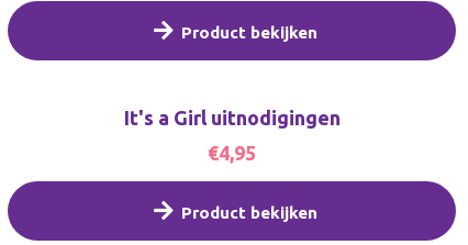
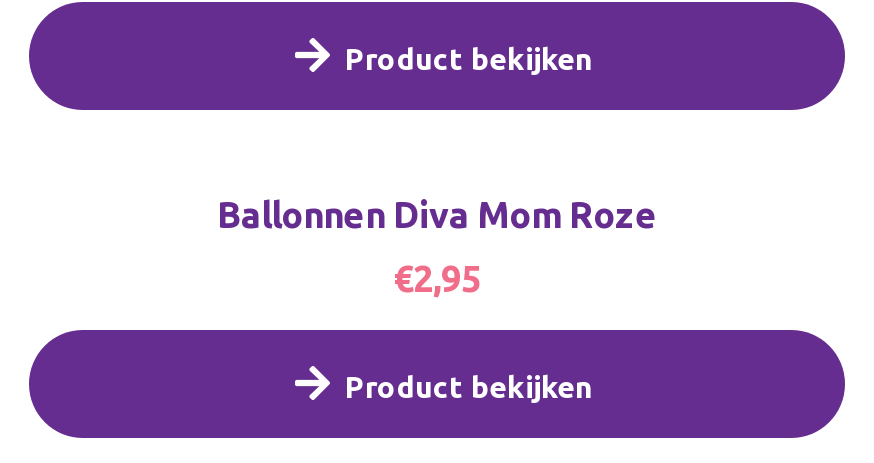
- It's a Girl uitnodigingen
+ Ballonnen Diva Mom Roze

- €4,95
+ €2,95
